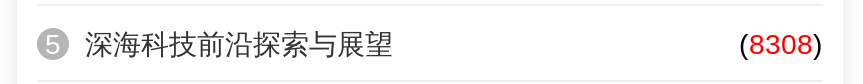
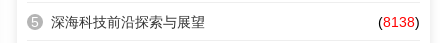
- (8308)
+ (8138)
